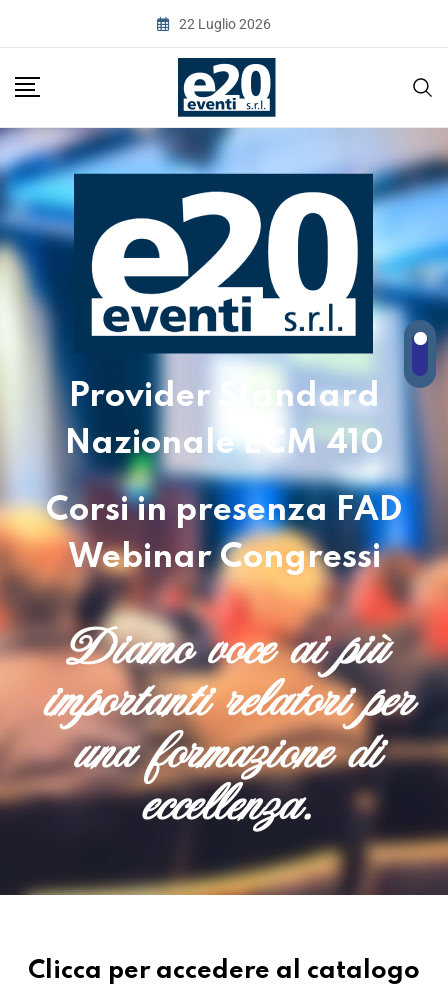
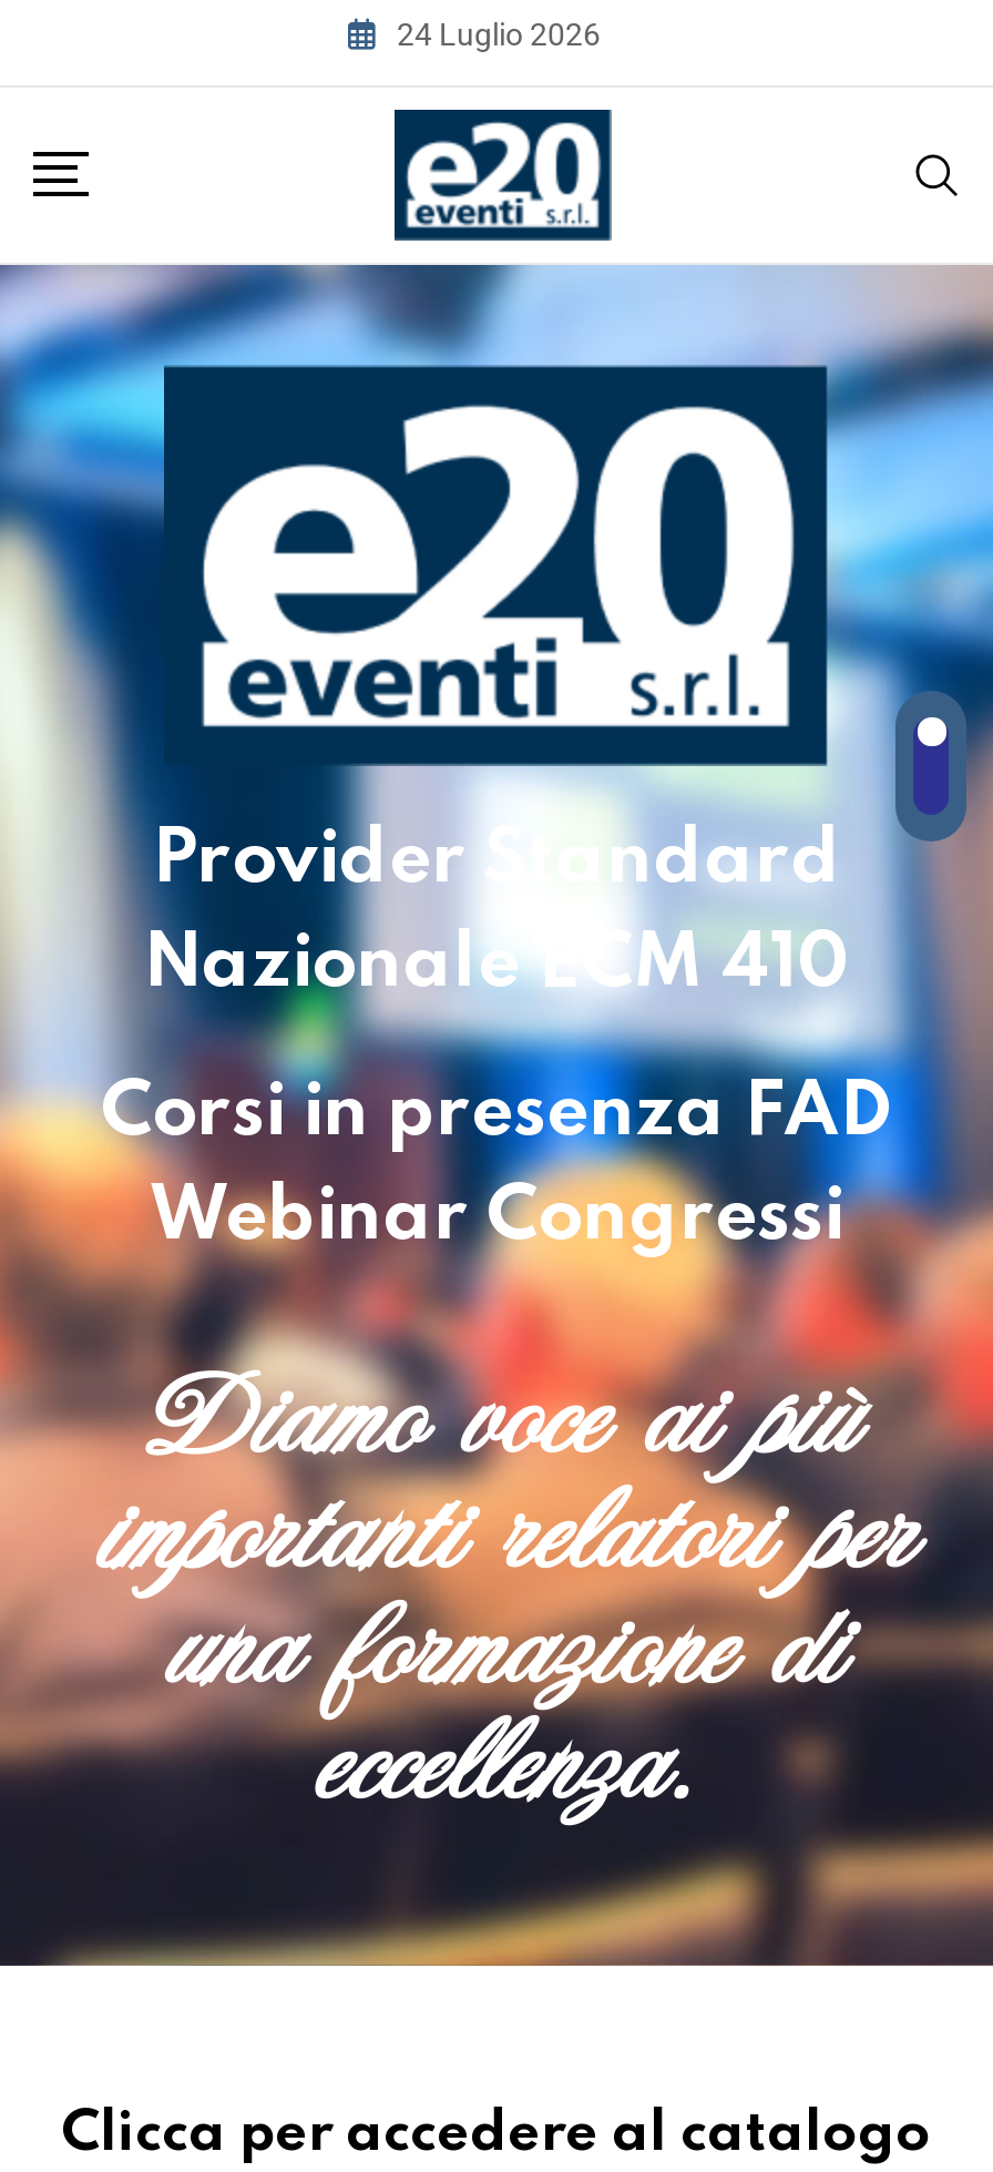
- 22 Luglio 2026
+ 24 Luglio 2026
